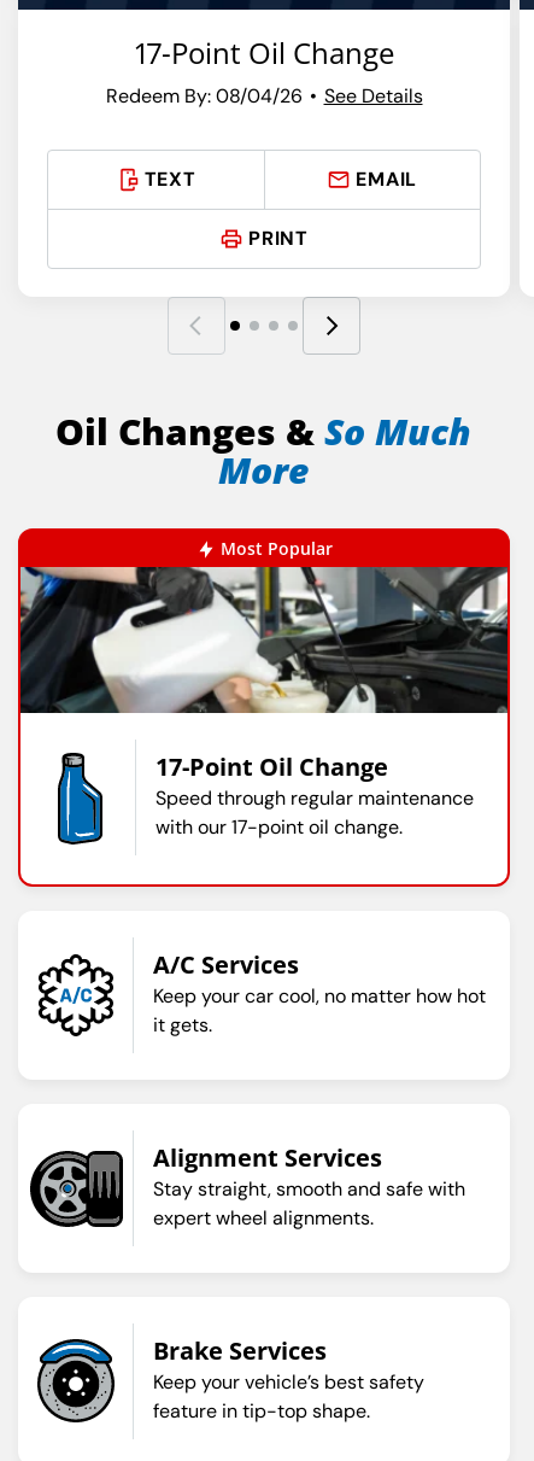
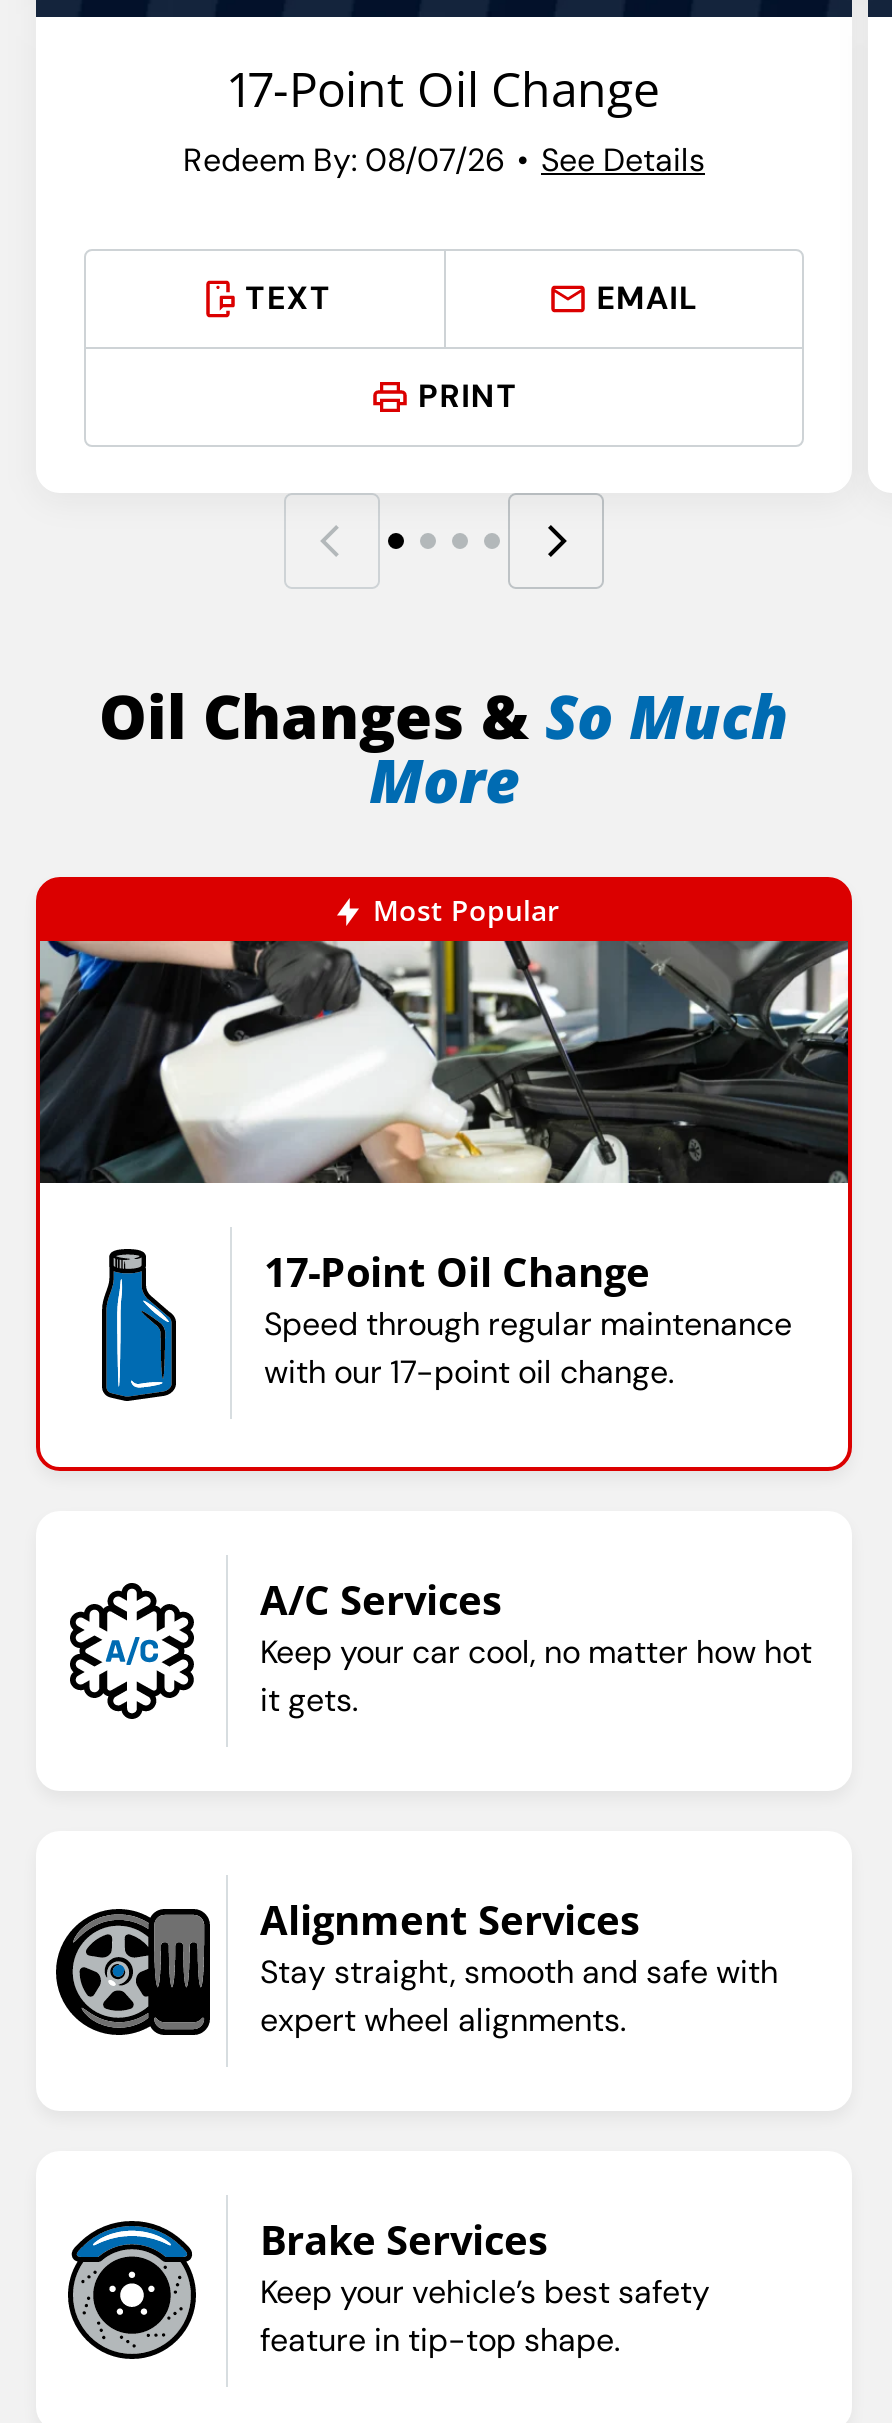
- Redeem By: 08/04/26 See Details
+ Redeem By: 08/07/26 See Details
